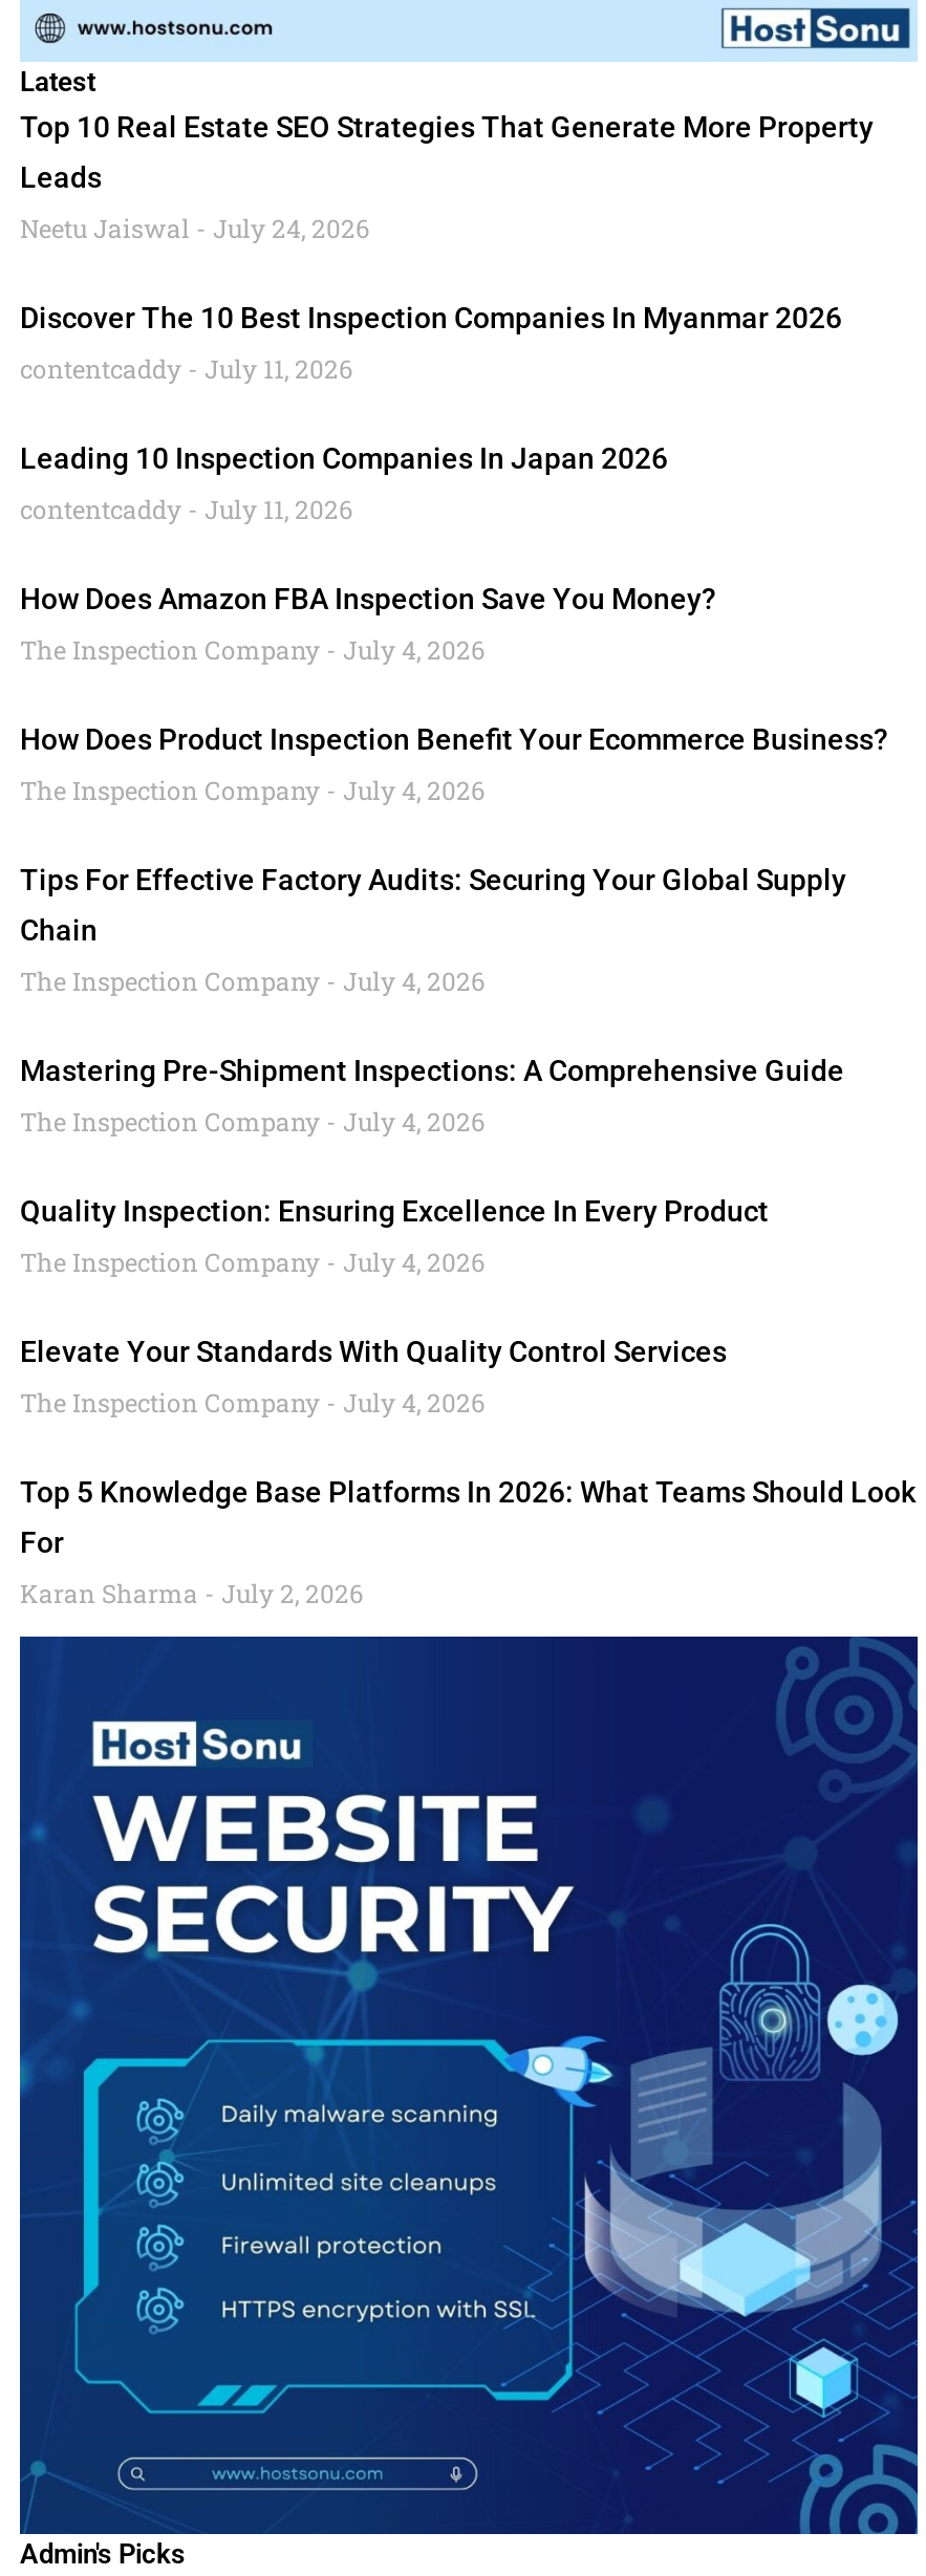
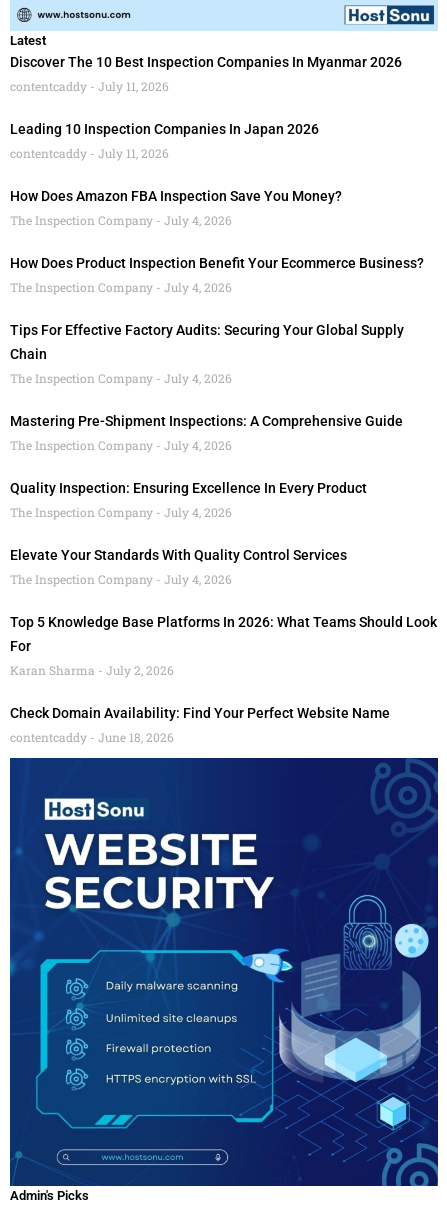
- Top 10 Real Estate SEO Strategies That Generate More Property
- Leads
- Neetu Jaiswal July 24, 2026

moved up: Discover The 10 Best Inspection Companies In Myanmar 2026 | contentcaddy July 11, 2026 | Leading 10 Inspection Companies In Japan 2026 | ... | For | Karan Sharma July 2, 2026

+ Check Domain Availability: Find Your Perfect Website Name
+ contentcaddy June 18, 2026
